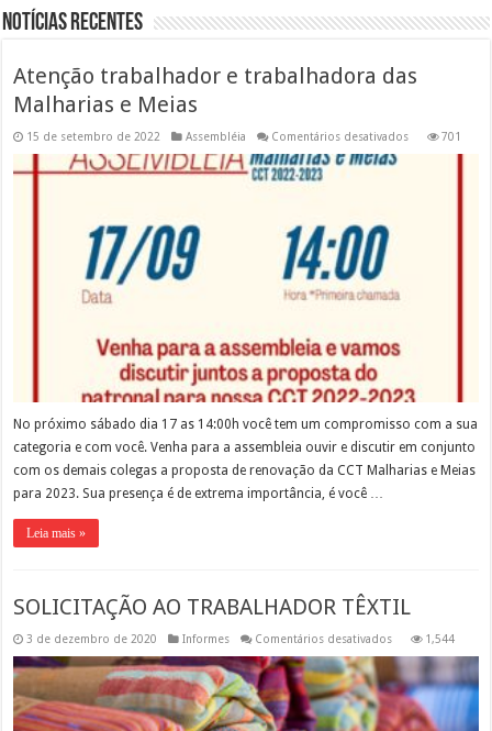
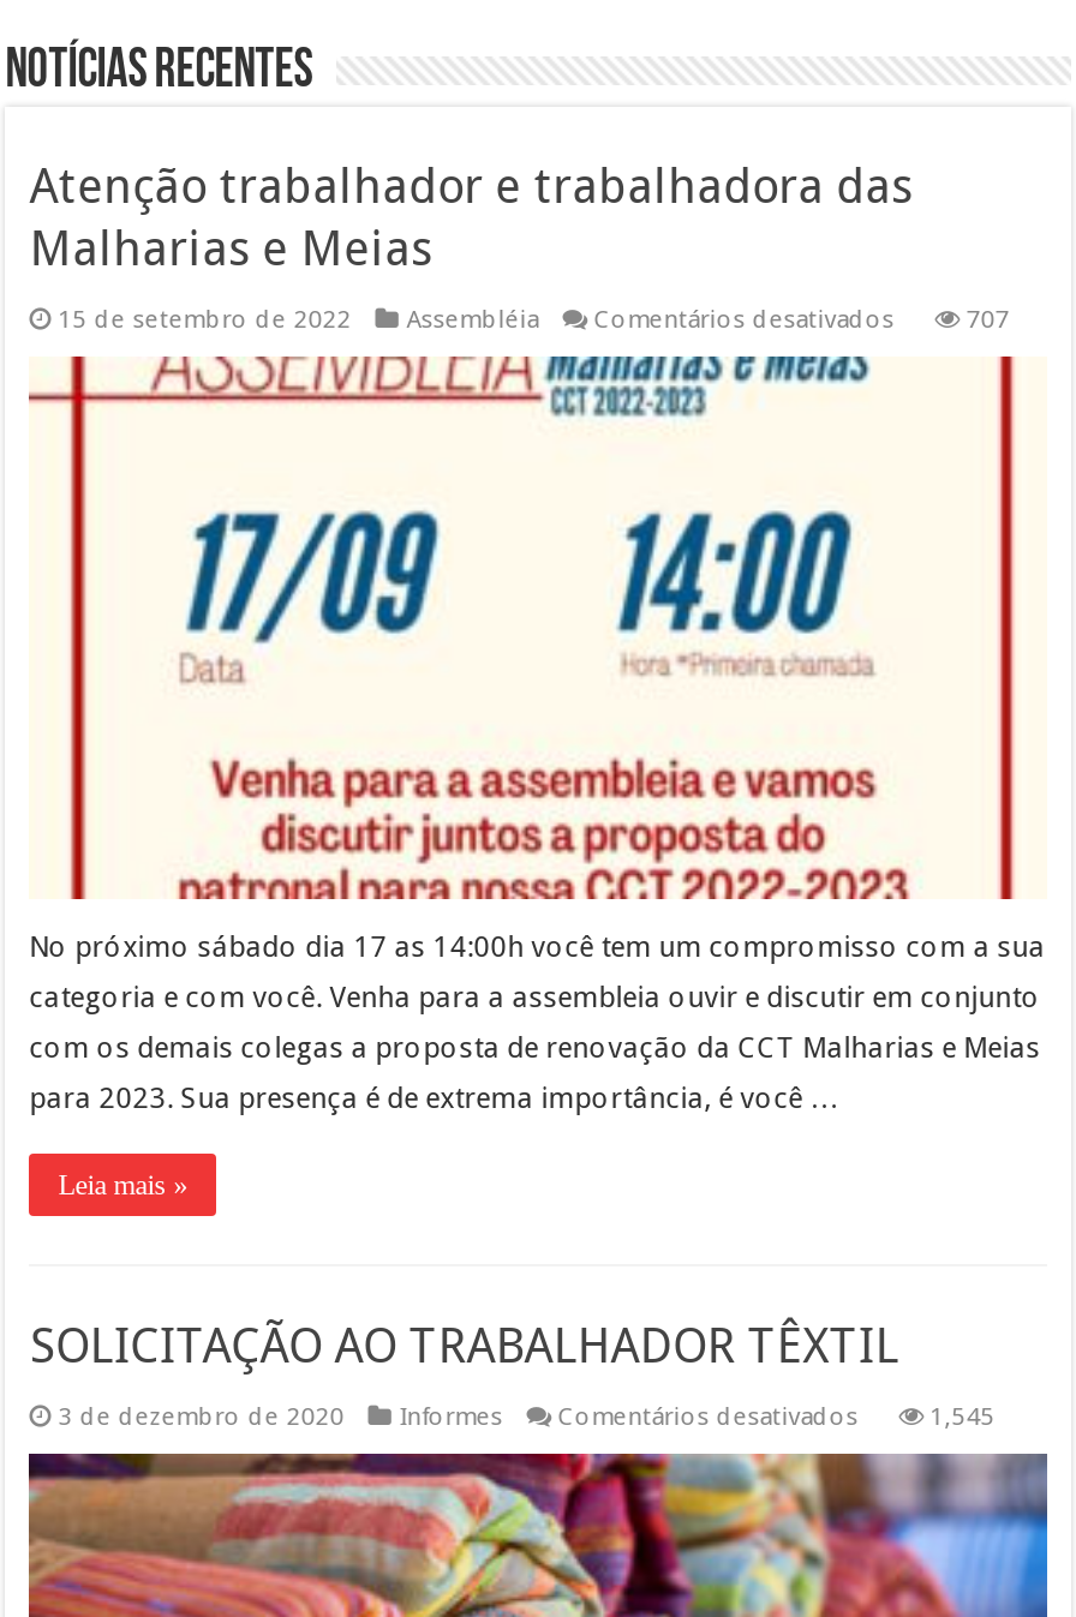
- 701
+ 707

- 1,544
+ 1,545
